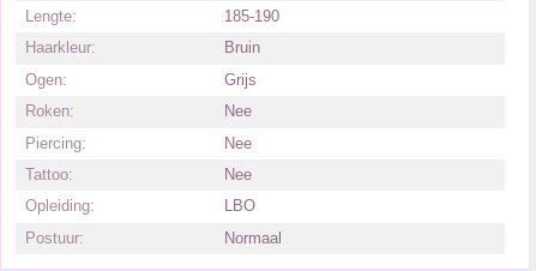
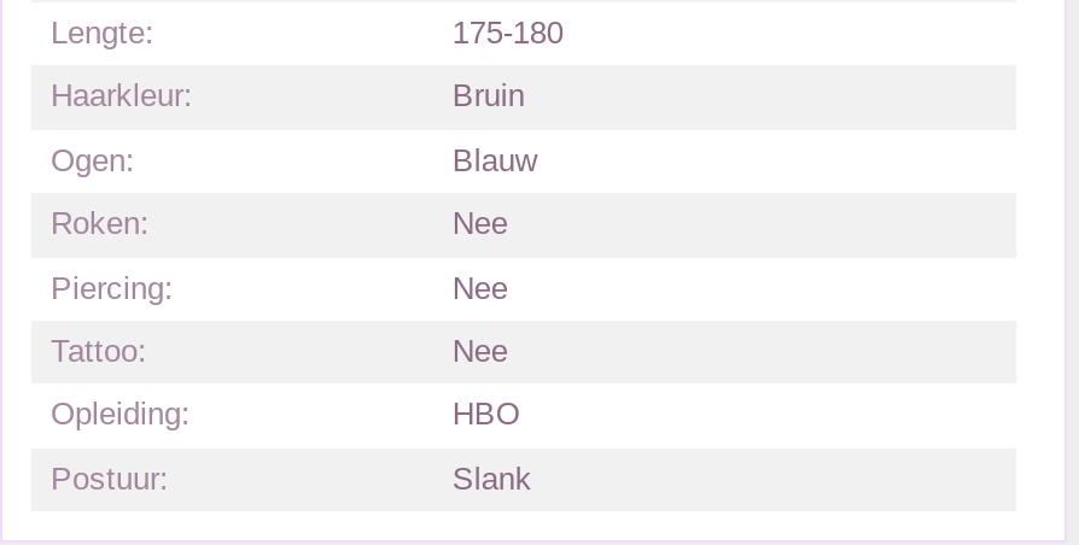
- 185-190
+ 175-180

- Grijs
+ Blauw

- LBO
+ HBO

- Normaal
+ Slank
